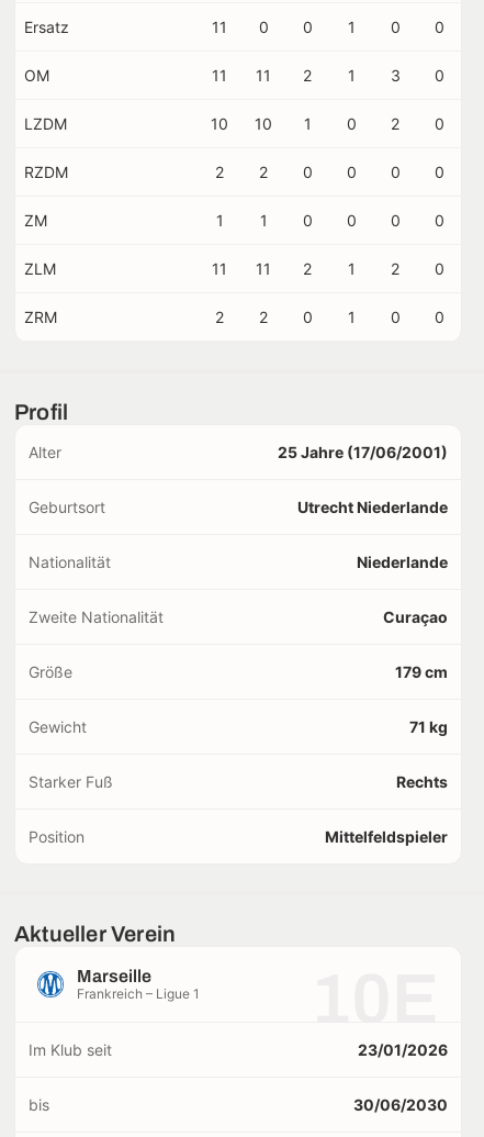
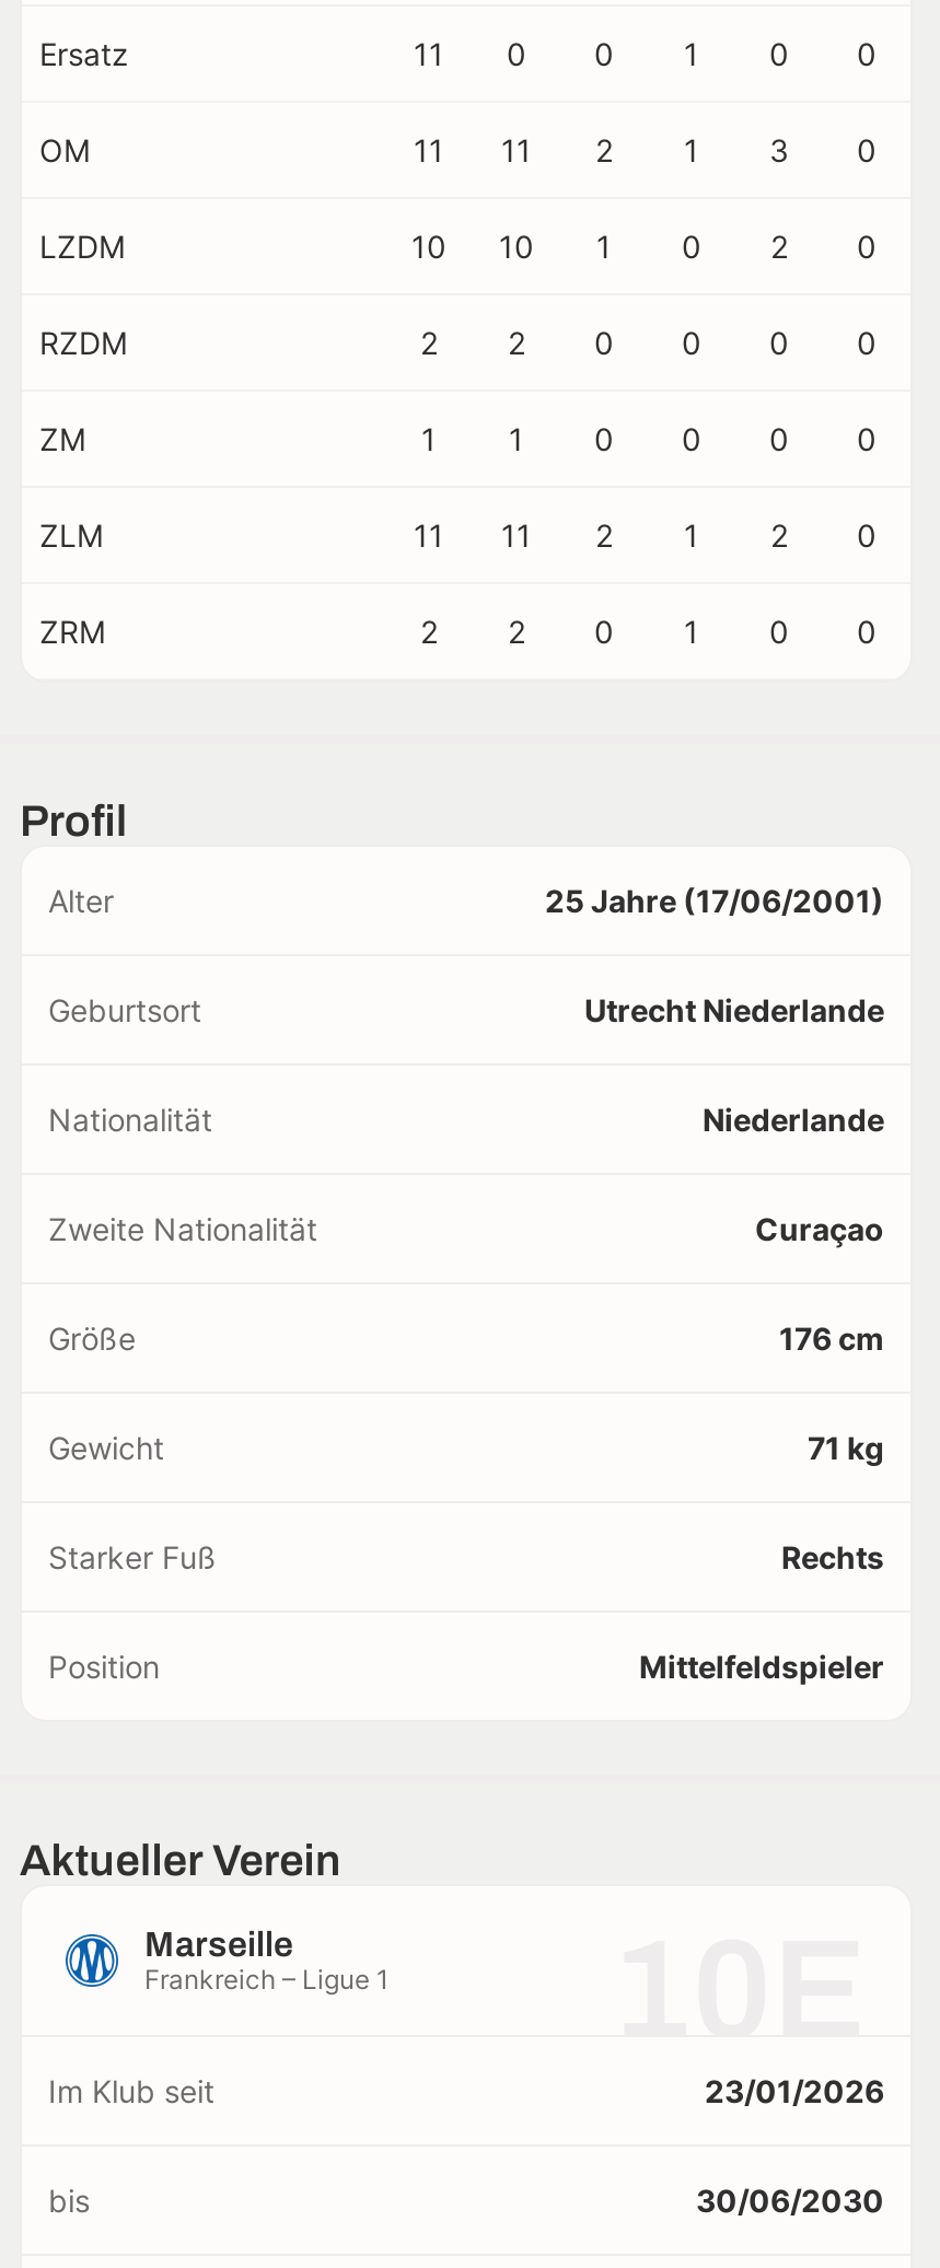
- 179 cm
+ 176 cm
